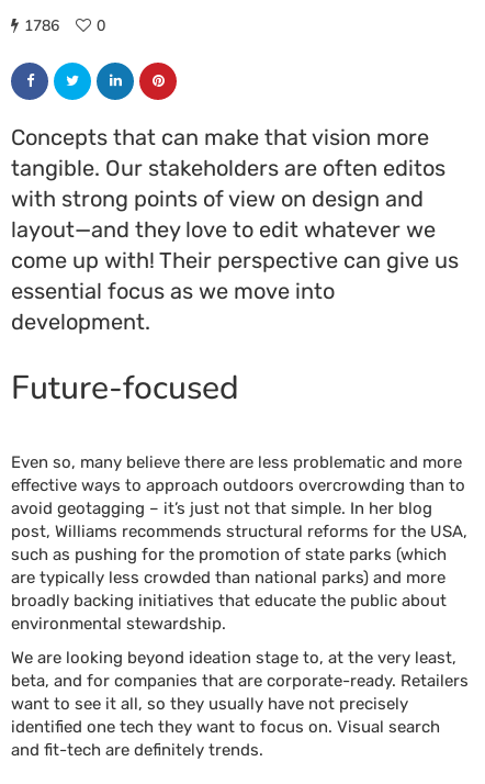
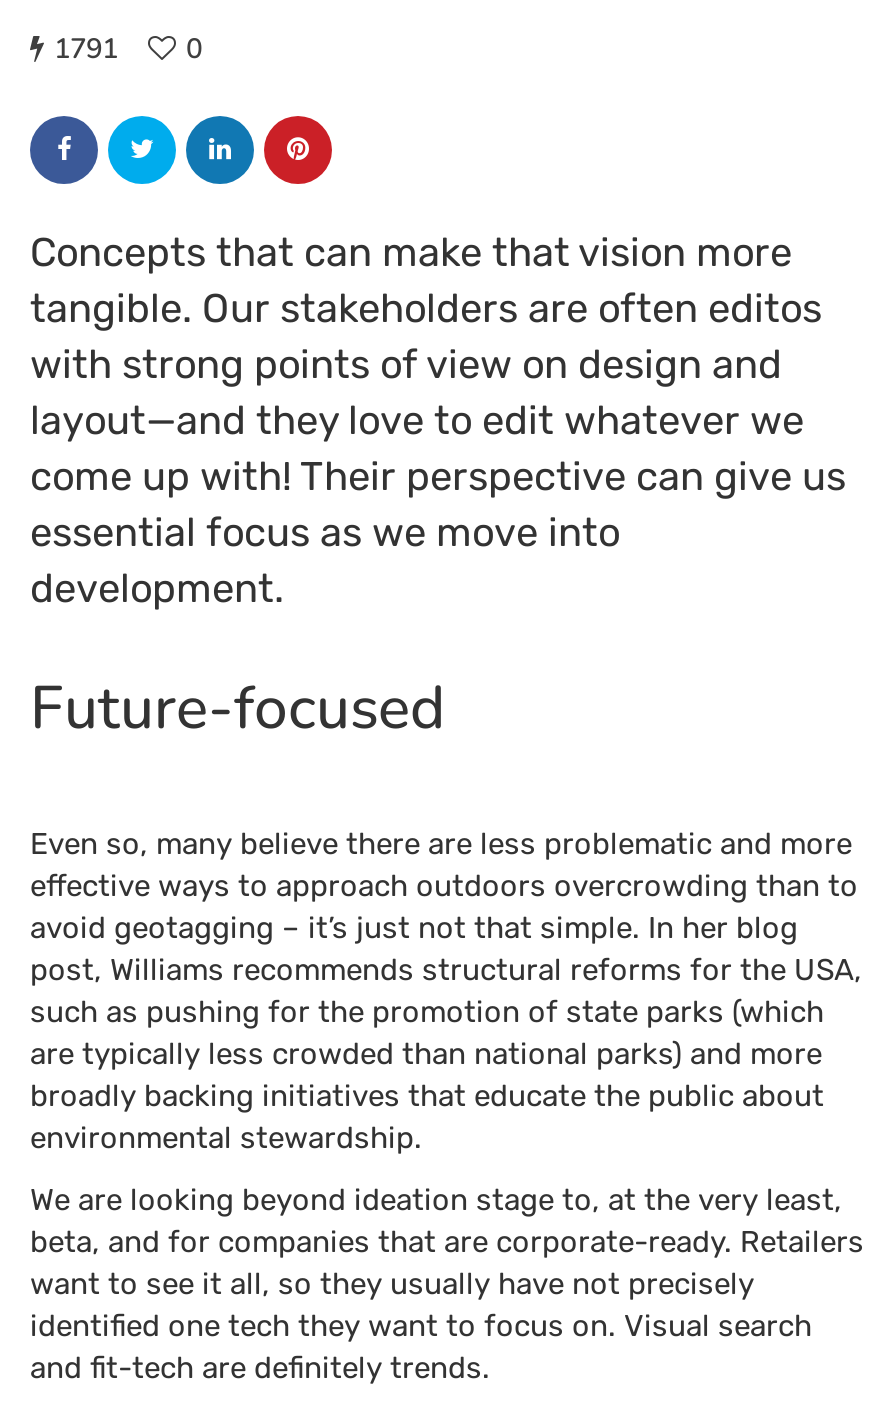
- 1786 0
+ 1791 0
